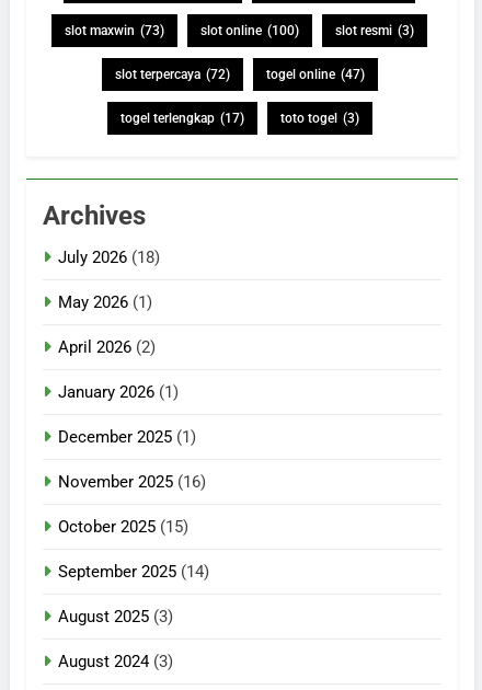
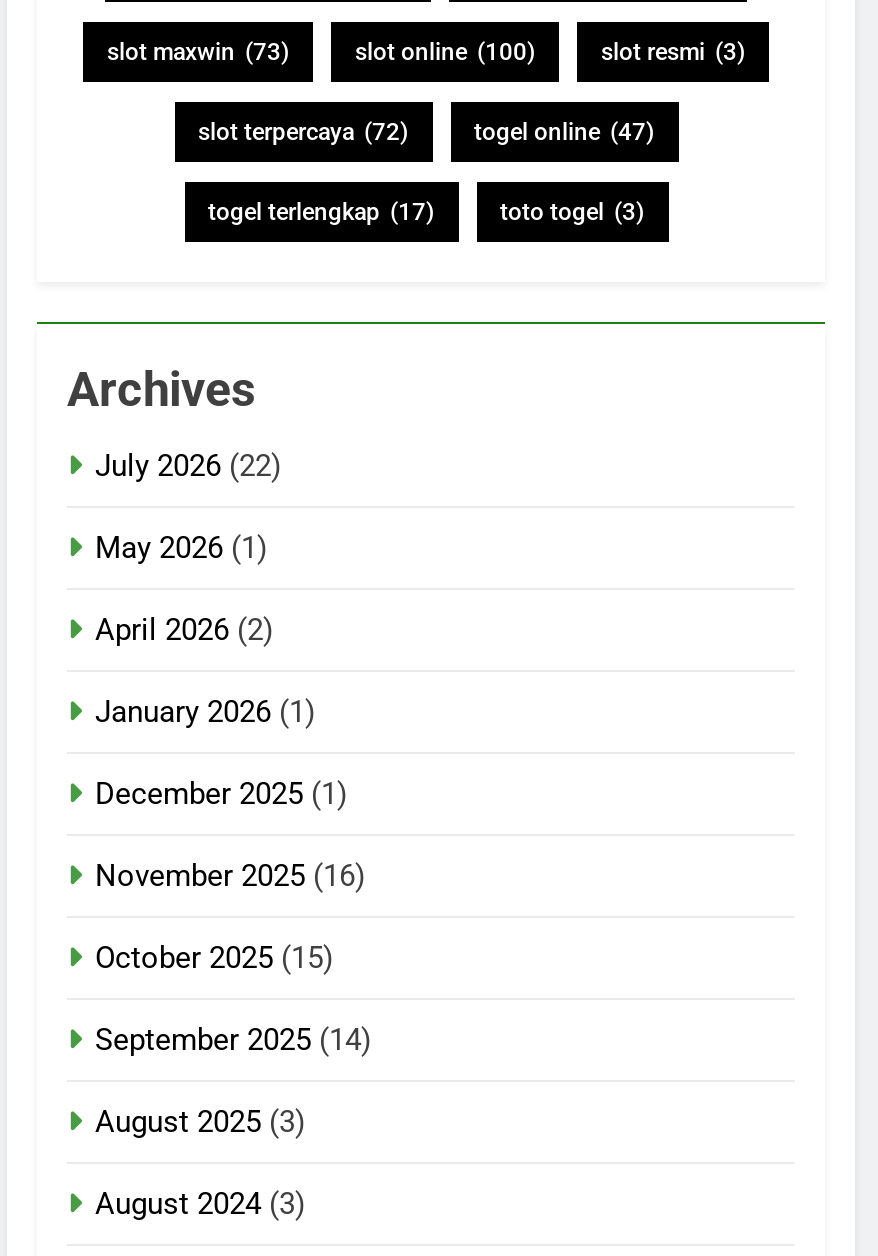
- July 2026 (18)
+ July 2026 (22)
